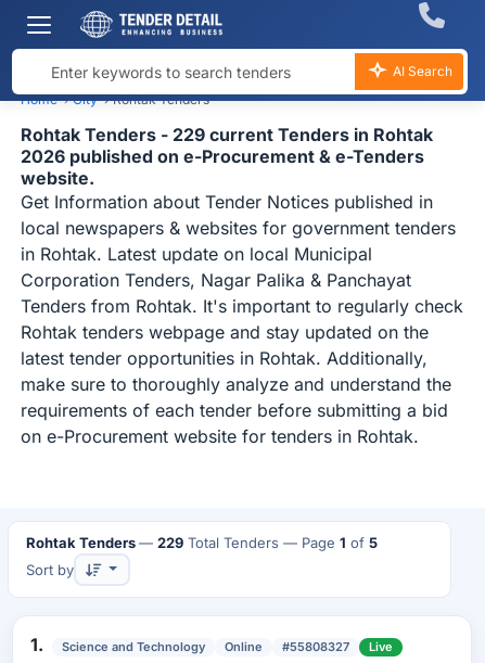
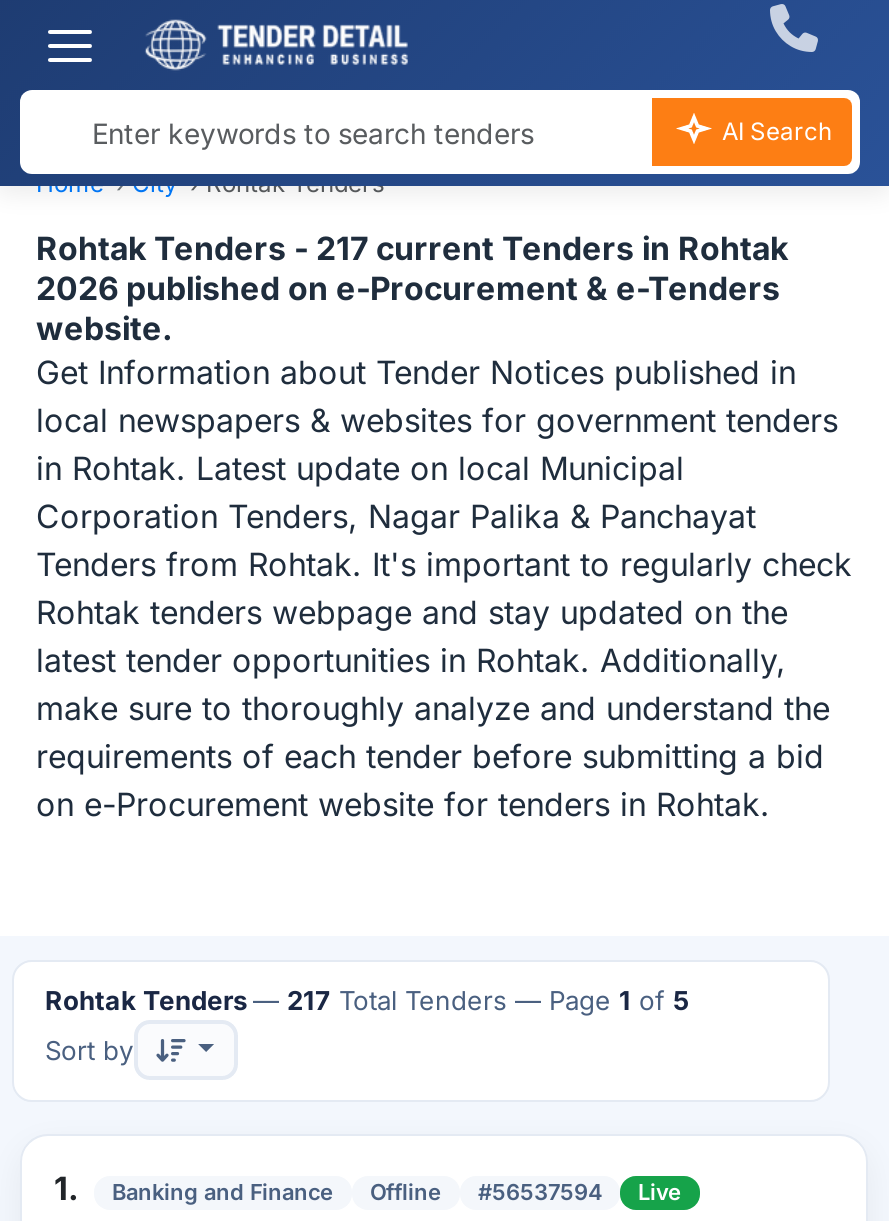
- Rohtak Tenders - 229 current Tenders in Rohtak
+ Rohtak Tenders - 217 current Tenders in Rohtak

- Rohtak Tenders — 229 Total Tenders — Page 1 of 5
+ Rohtak Tenders — 217 Total Tenders — Page 1 of 5

- Science and Technology
- Online
- #55808327
+ Banking and Finance
+ Offline
+ #56537594
